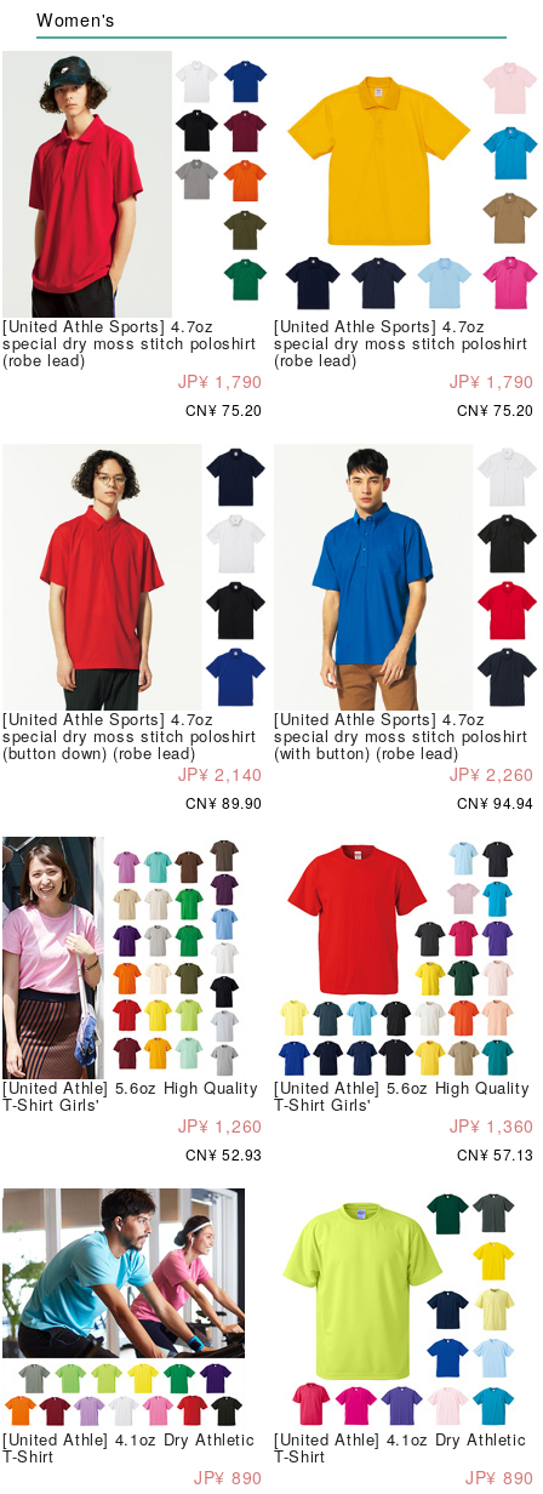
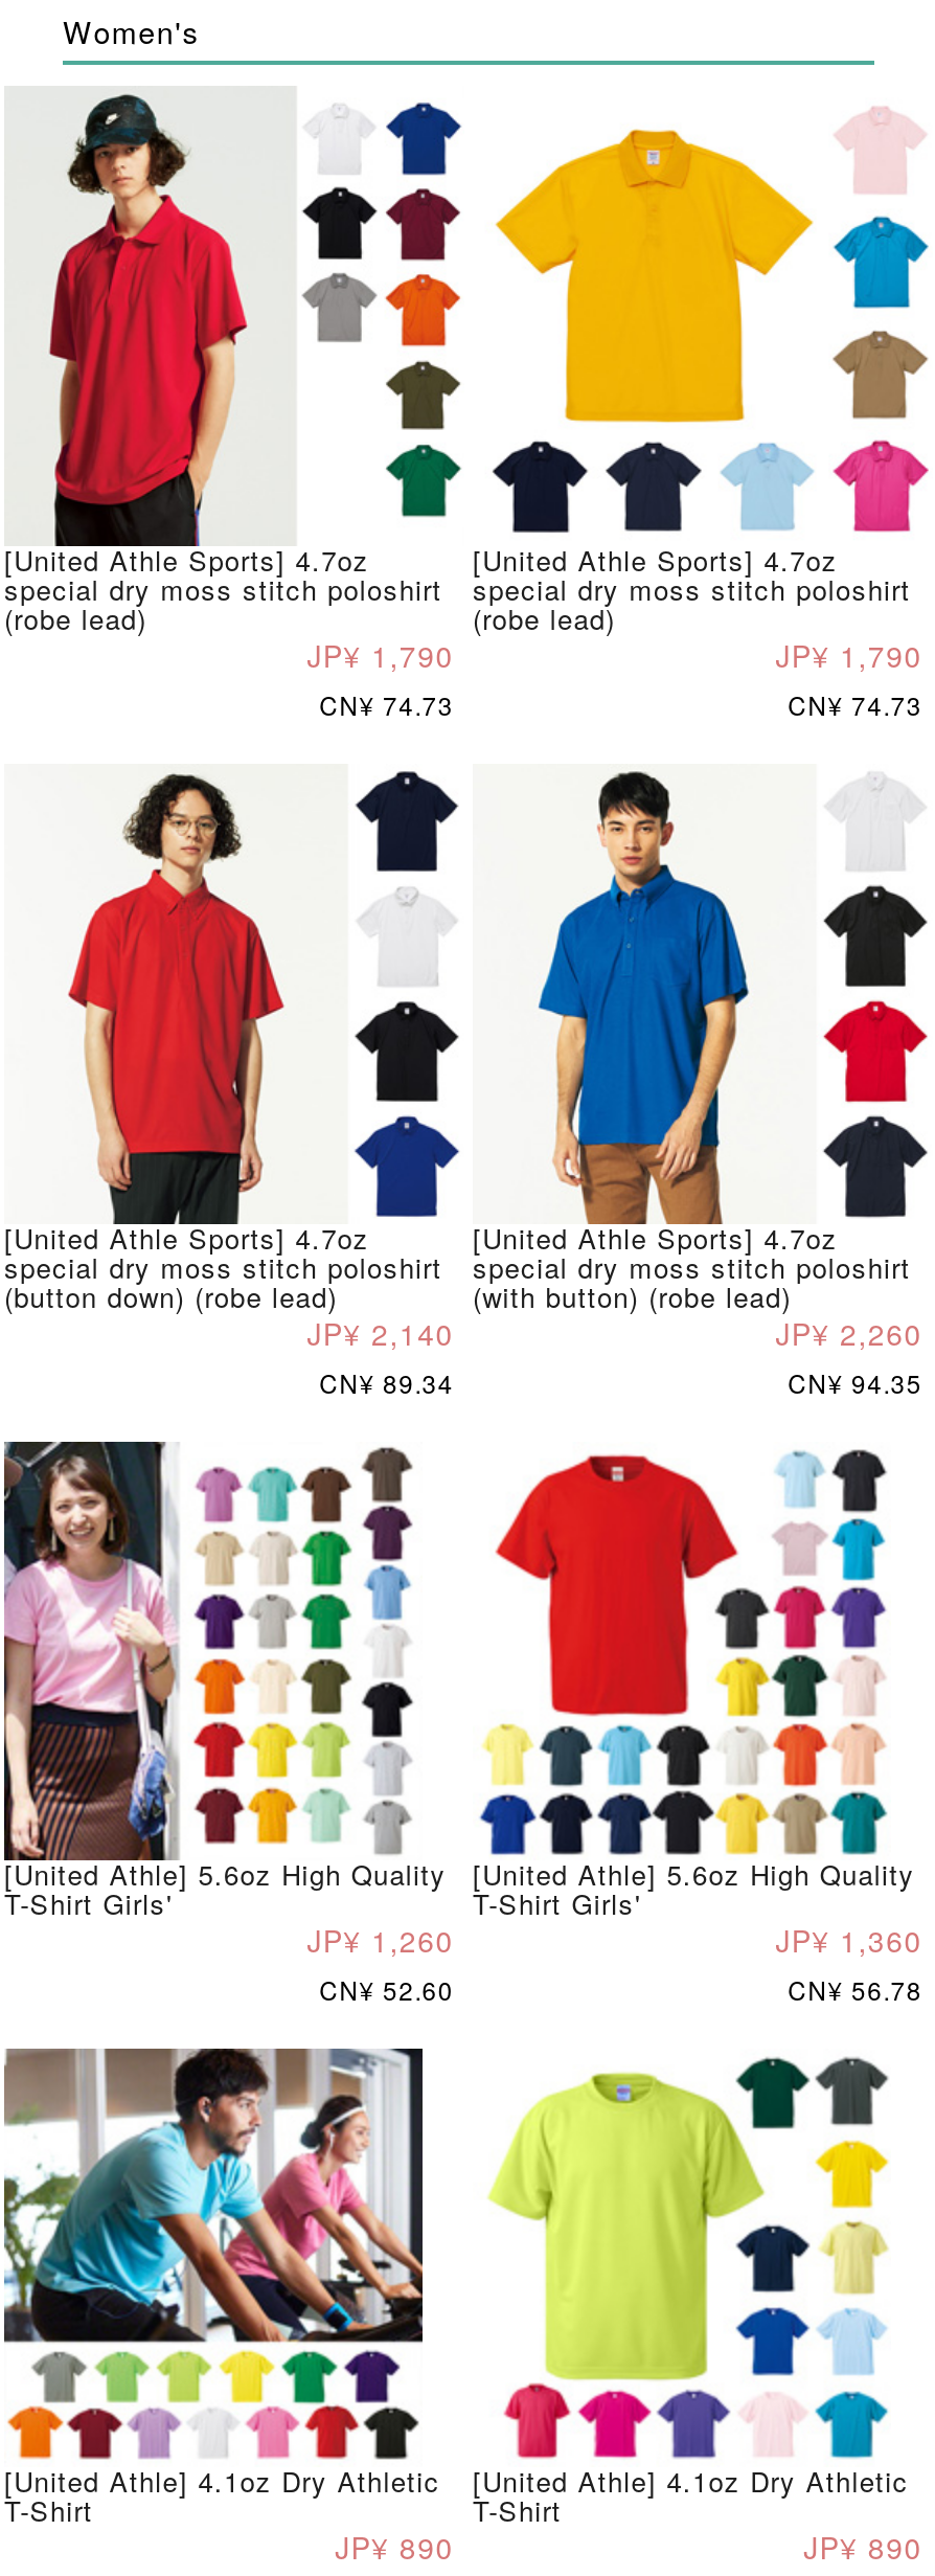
- CN¥ 75.20
+ CN¥ 74.73

- CN¥ 75.20
+ CN¥ 74.73

- CN¥ 89.90
+ CN¥ 89.34

- CN¥ 94.94
+ CN¥ 94.35

- CN¥ 52.93
+ CN¥ 52.60

- CN¥ 57.13
+ CN¥ 56.78
